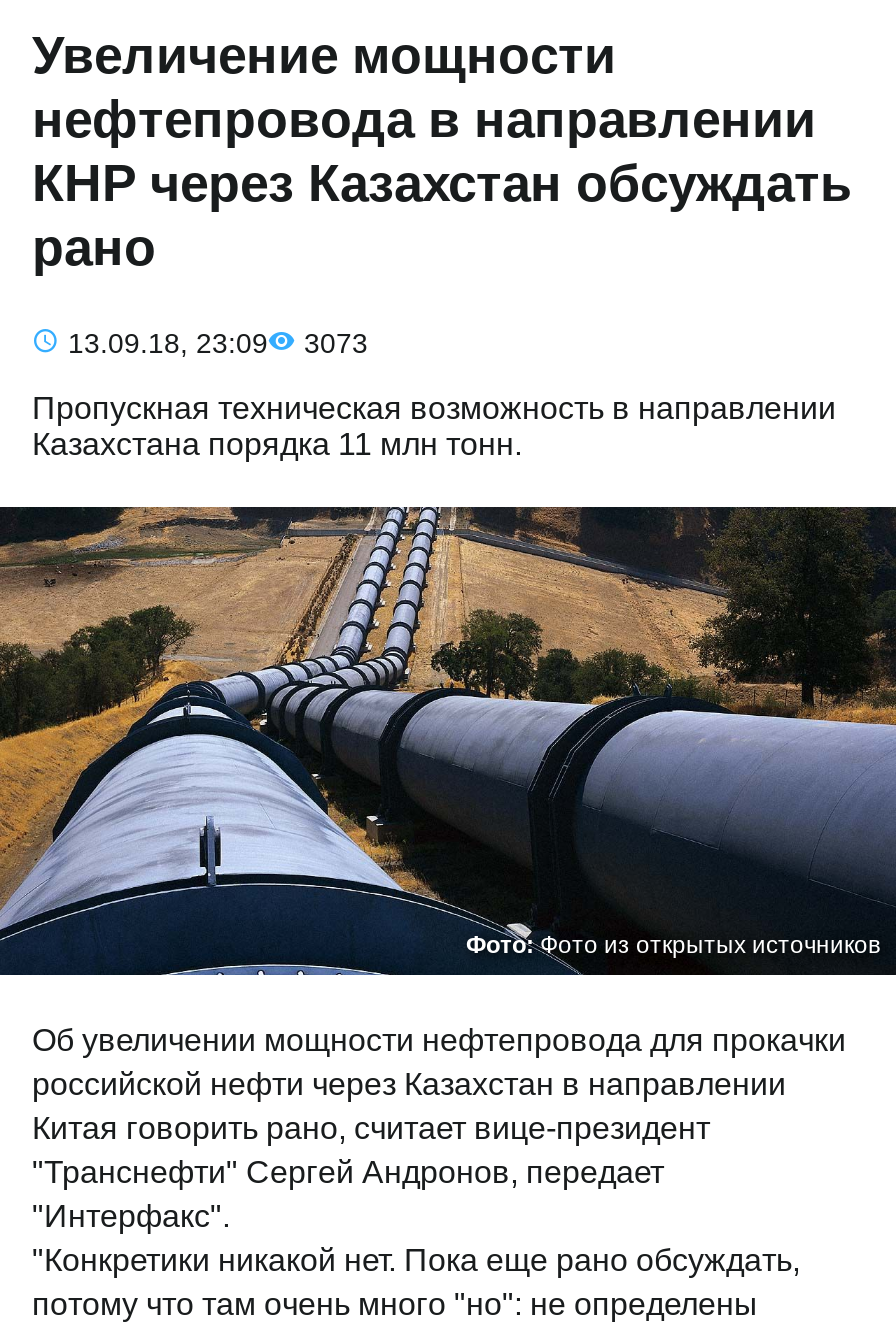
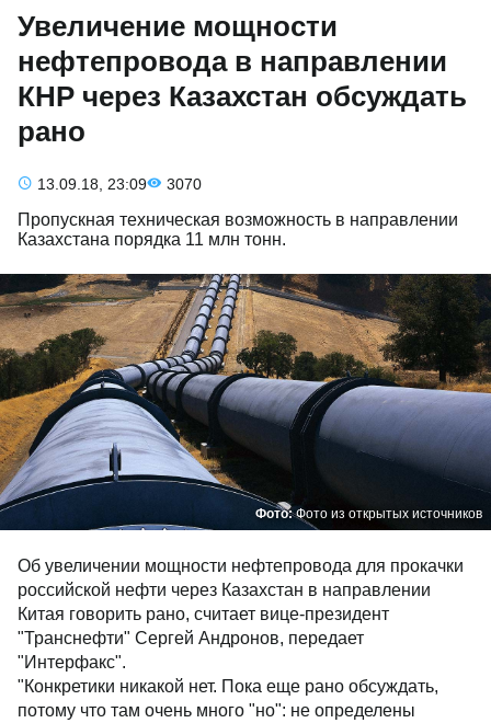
- 13.09.18, 23:09 3073
+ 13.09.18, 23:09 3070
